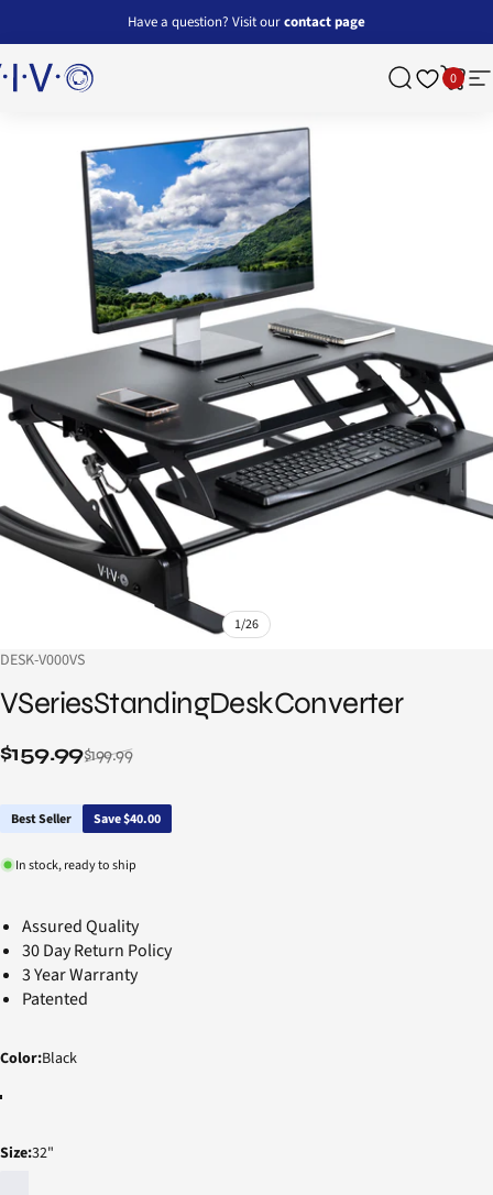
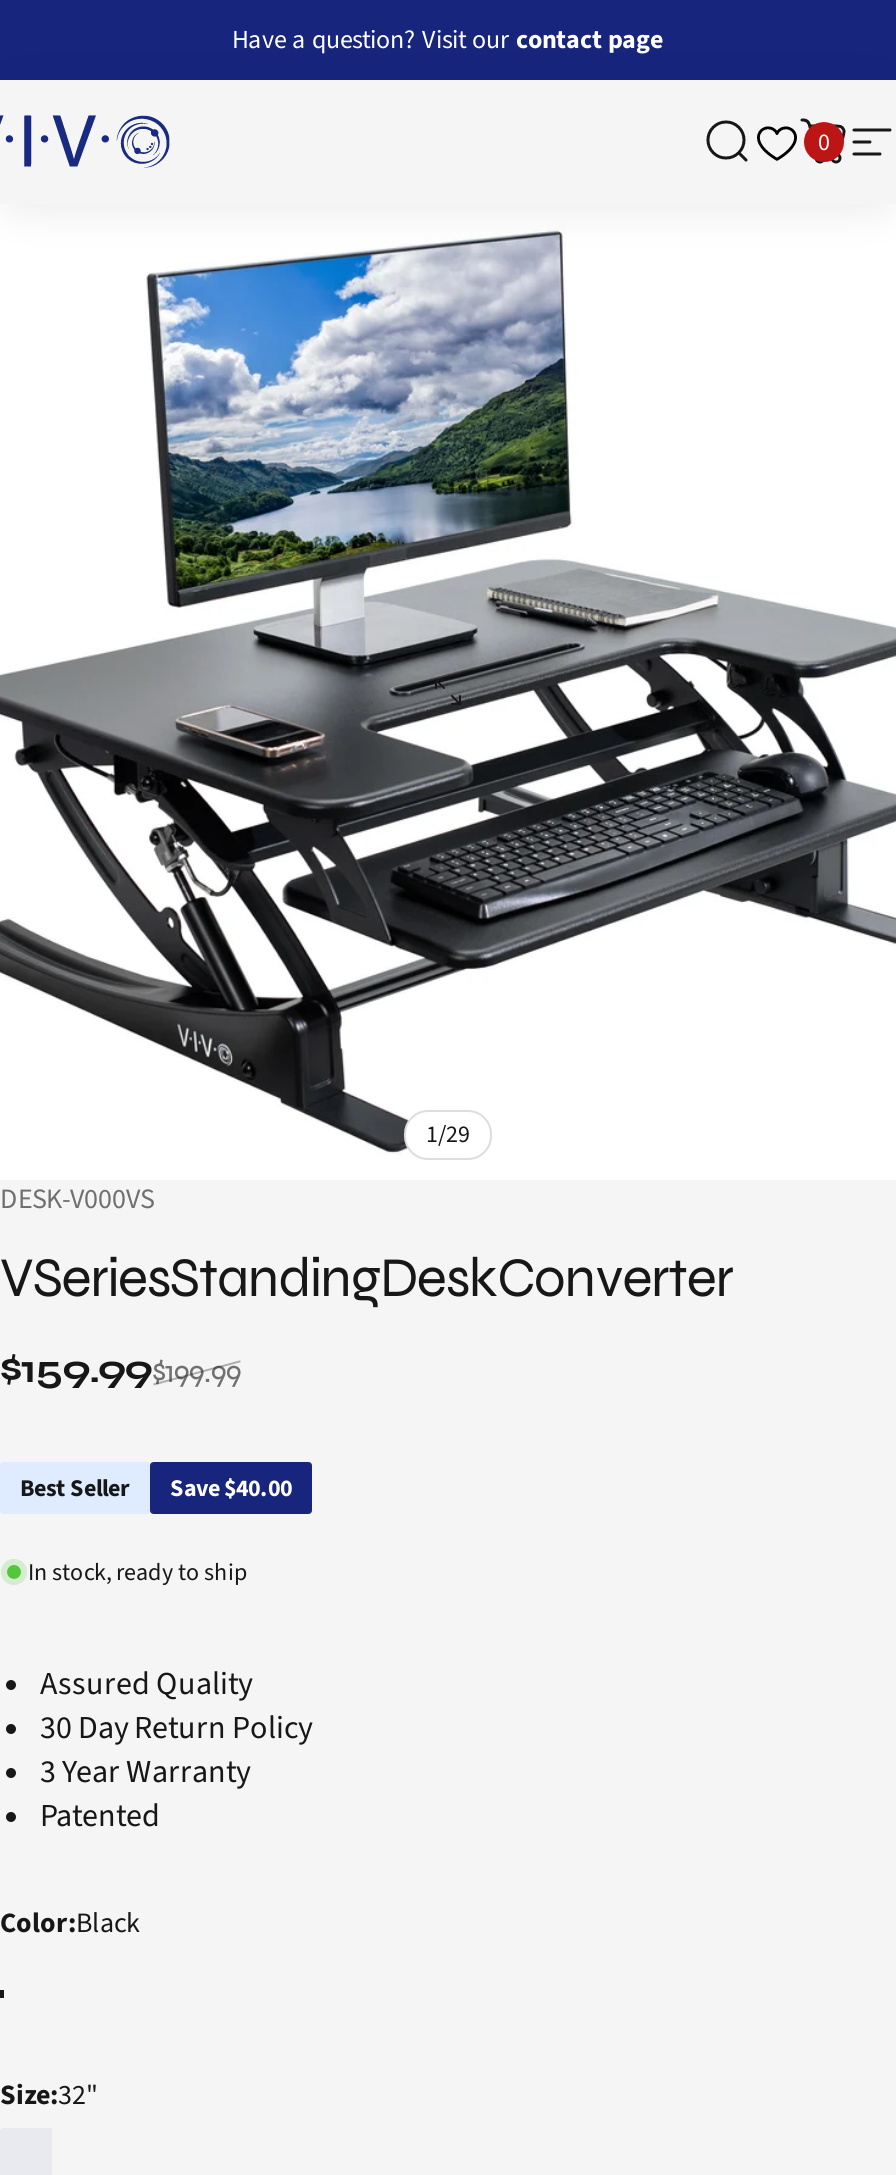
- 1/26
+ 1/29
